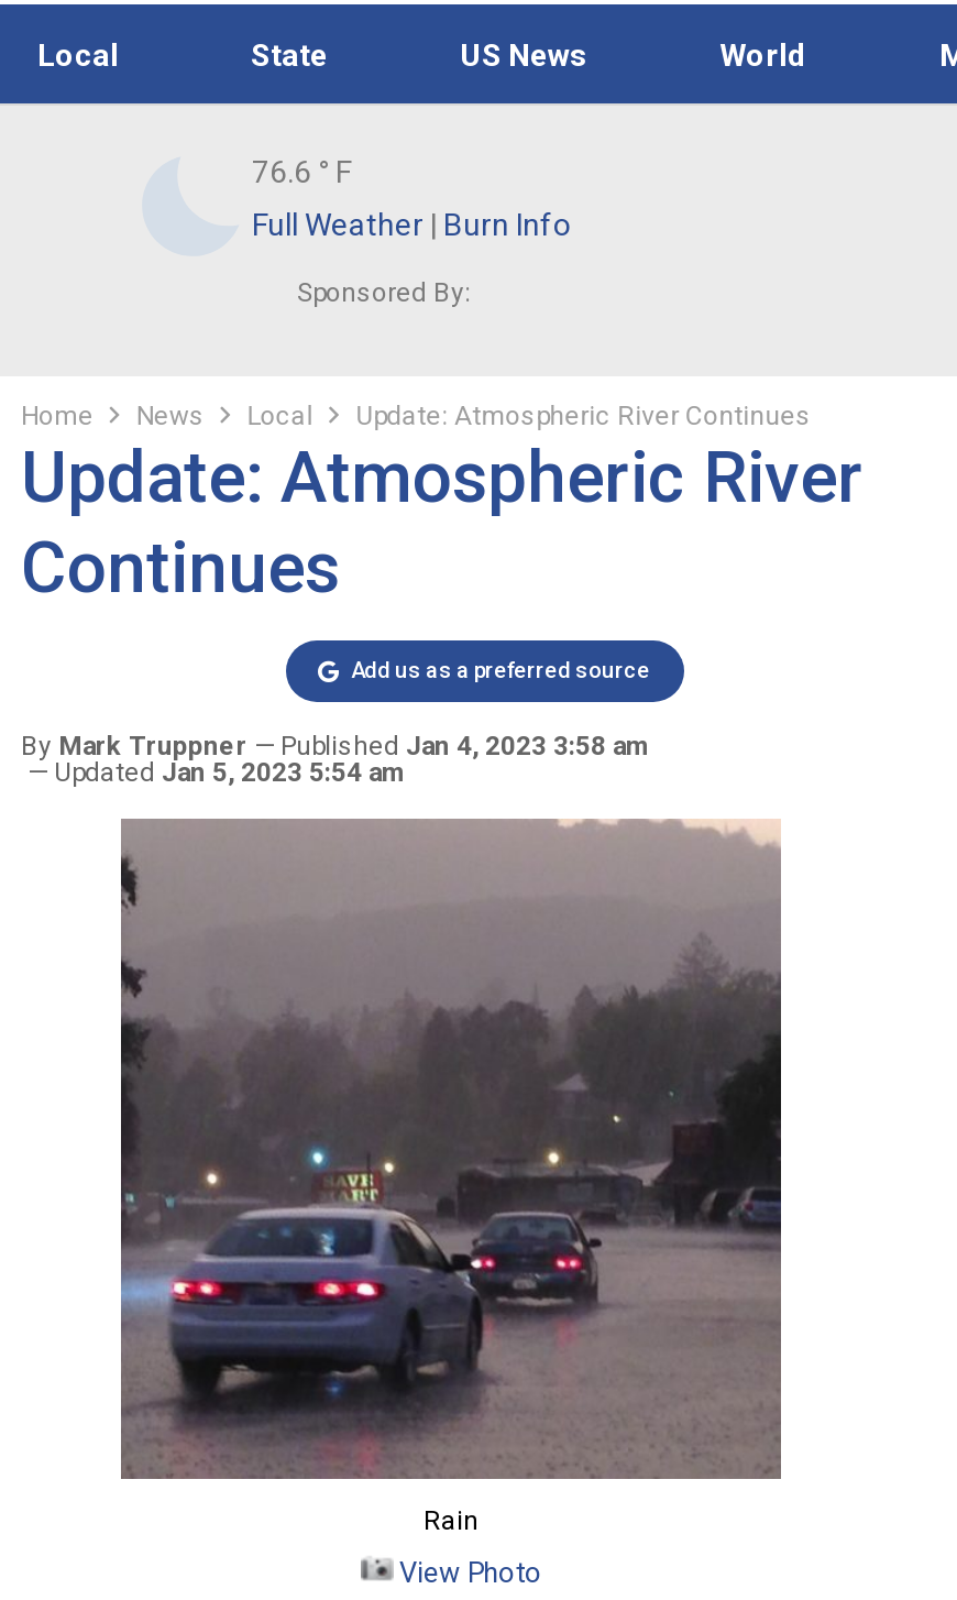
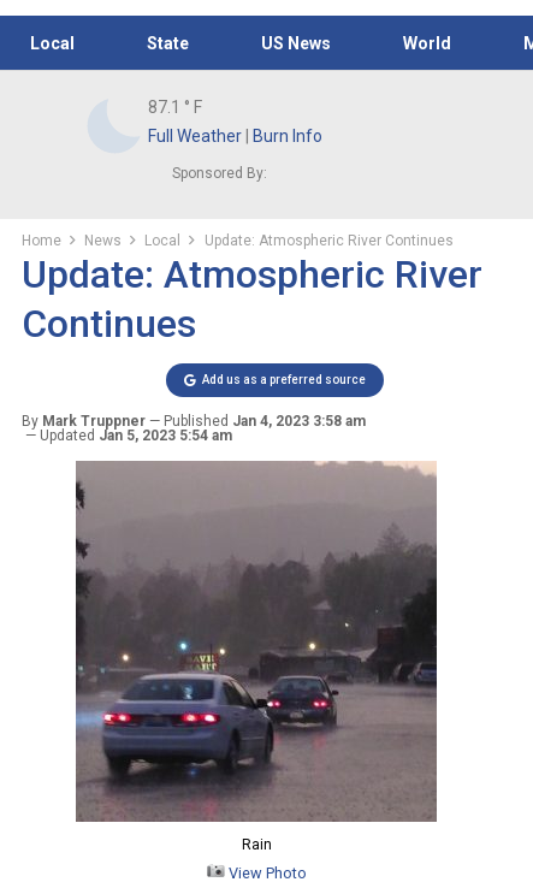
- 76.6 ° F
+ 87.1 ° F
